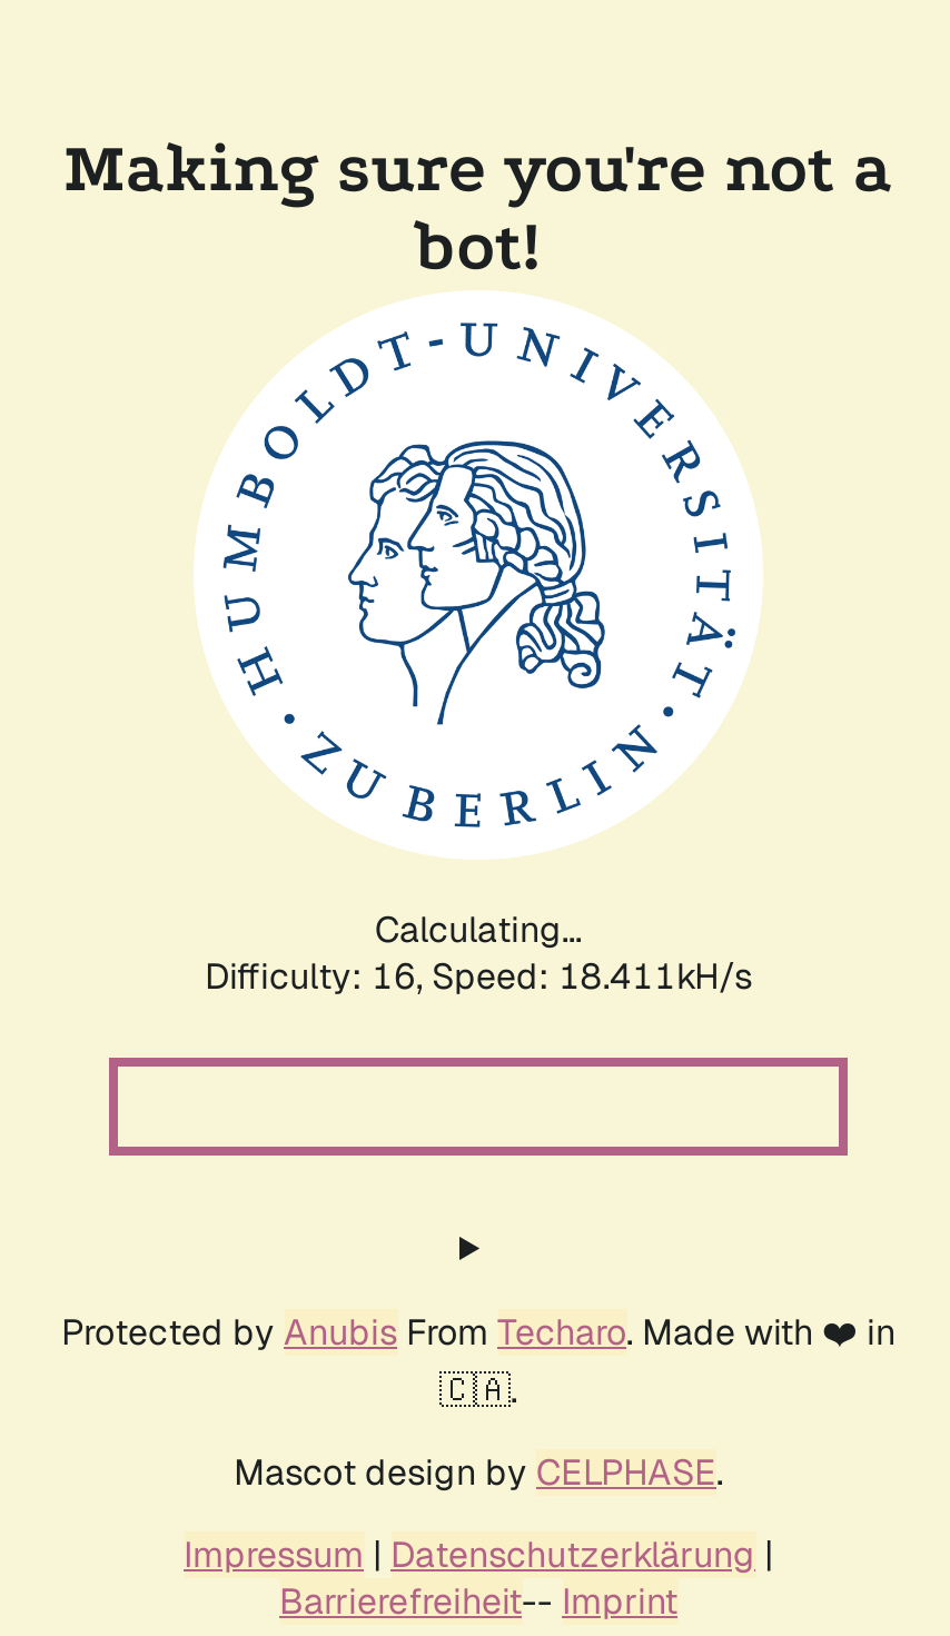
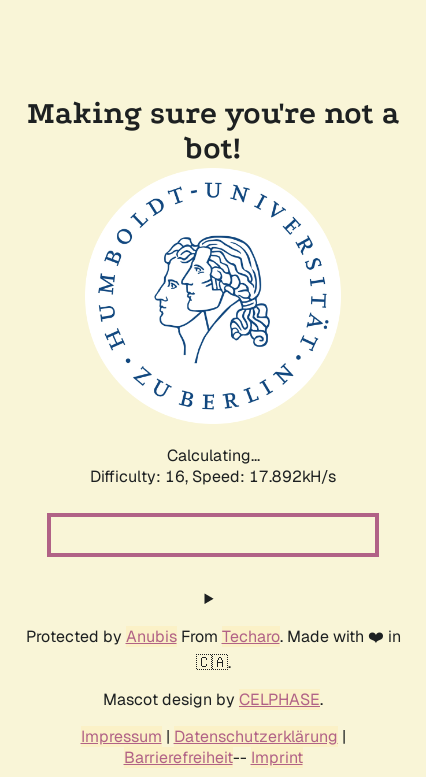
- Difficulty: 16, Speed: 18.411kH/s
+ Difficulty: 16, Speed: 17.892kH/s
